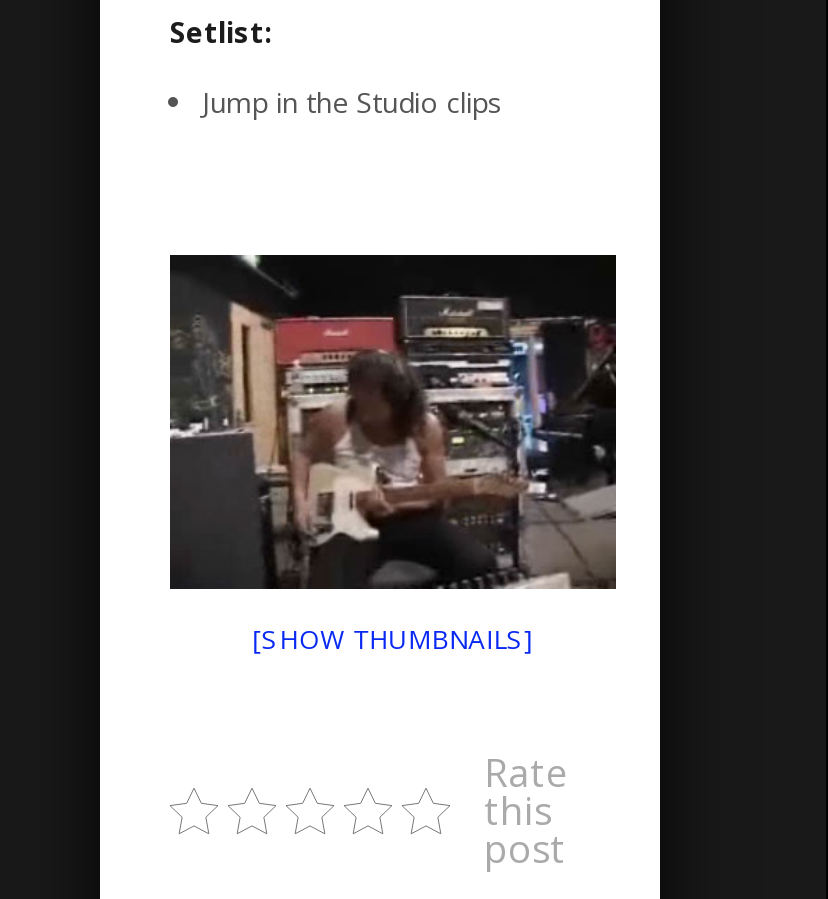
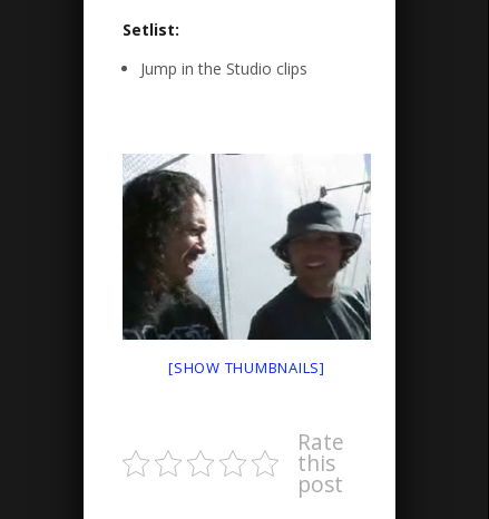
- [image]
+ [image]
